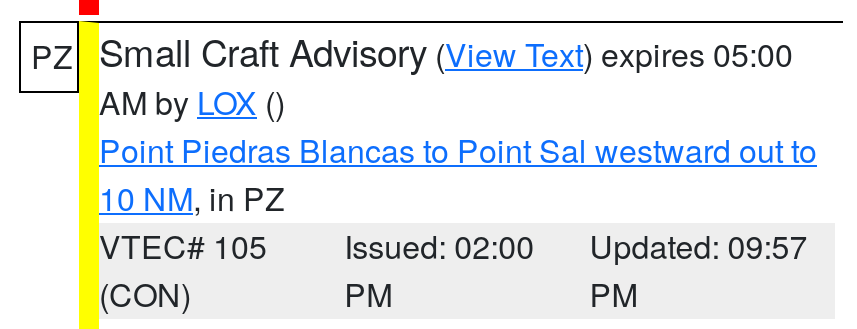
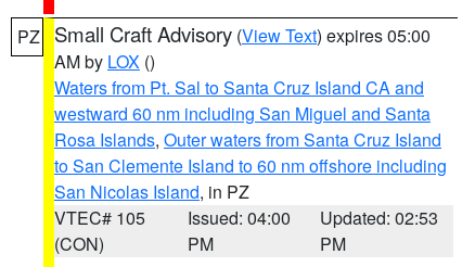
- Point Piedras Blancas to Point Sal westward out to
- 10 NM, in PZ
+ Waters from Pt. Sal to Santa Cruz Island CA and
+ westward 60 nm including San Miguel and Santa
+ Rosa Islands, Outer waters from Santa Cruz Island
+ to San Clemente Island to 60 nm offshore including
+ San Nicolas Island, in PZ

- Issued: 02:00
+ Issued: 04:00

- Updated: 09:57
+ Updated: 02:53
